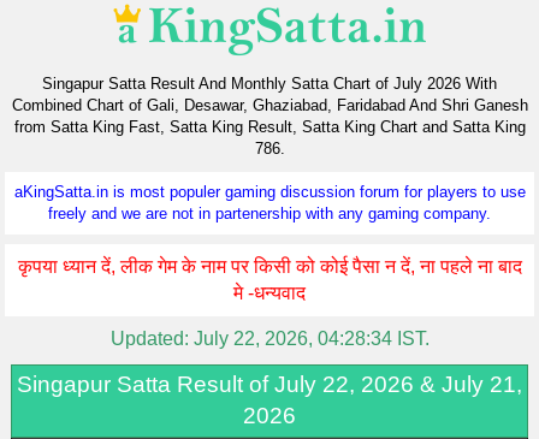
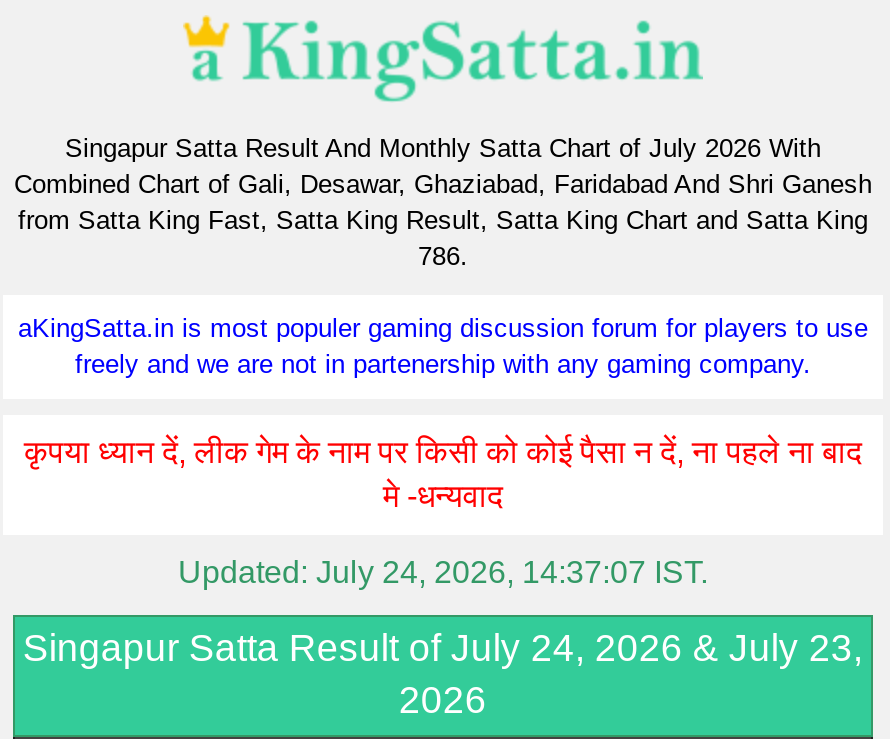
- Updated: July 22, 2026, 04:28:34 IST.
+ Updated: July 24, 2026, 14:37:07 IST.

- Singapur Satta Result of July 22, 2026 & July 21,
+ Singapur Satta Result of July 24, 2026 & July 23,
